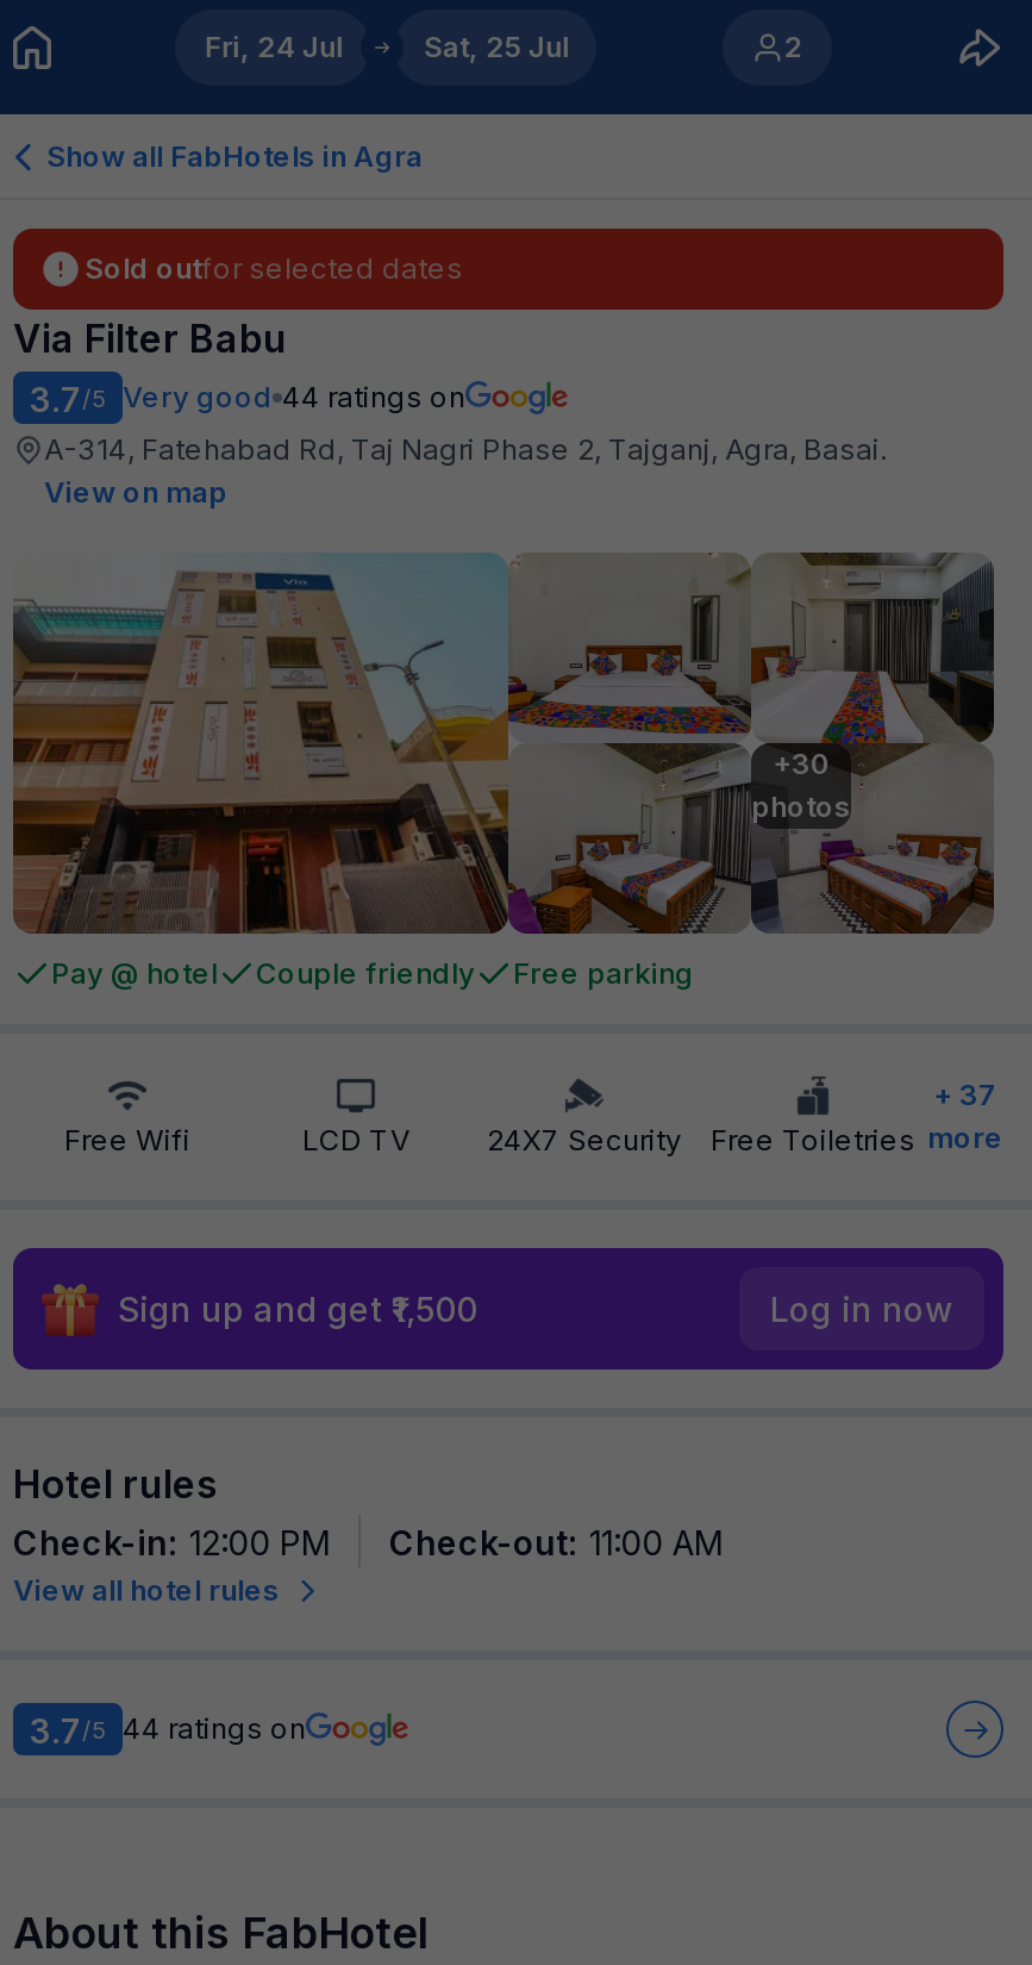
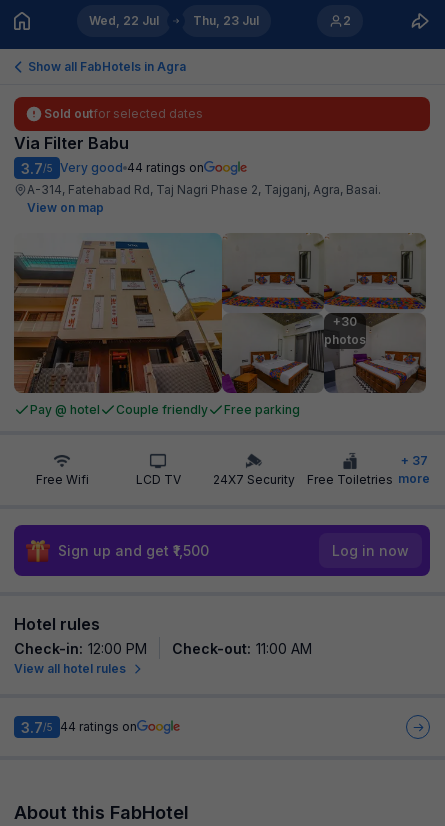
- Fri, 24 Jul
+ Wed, 22 Jul

- Sat, 25 Jul
+ Thu, 23 Jul

- [image]
+ [image]
